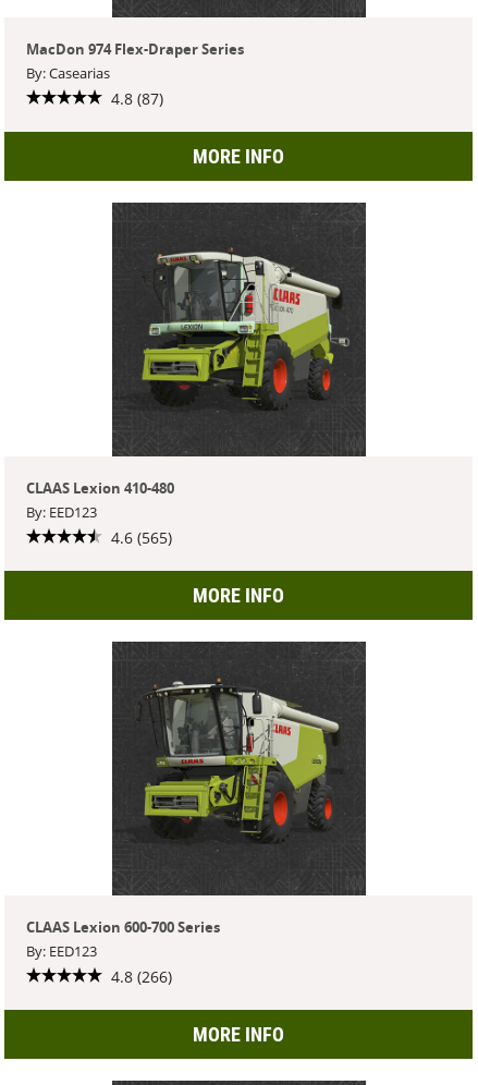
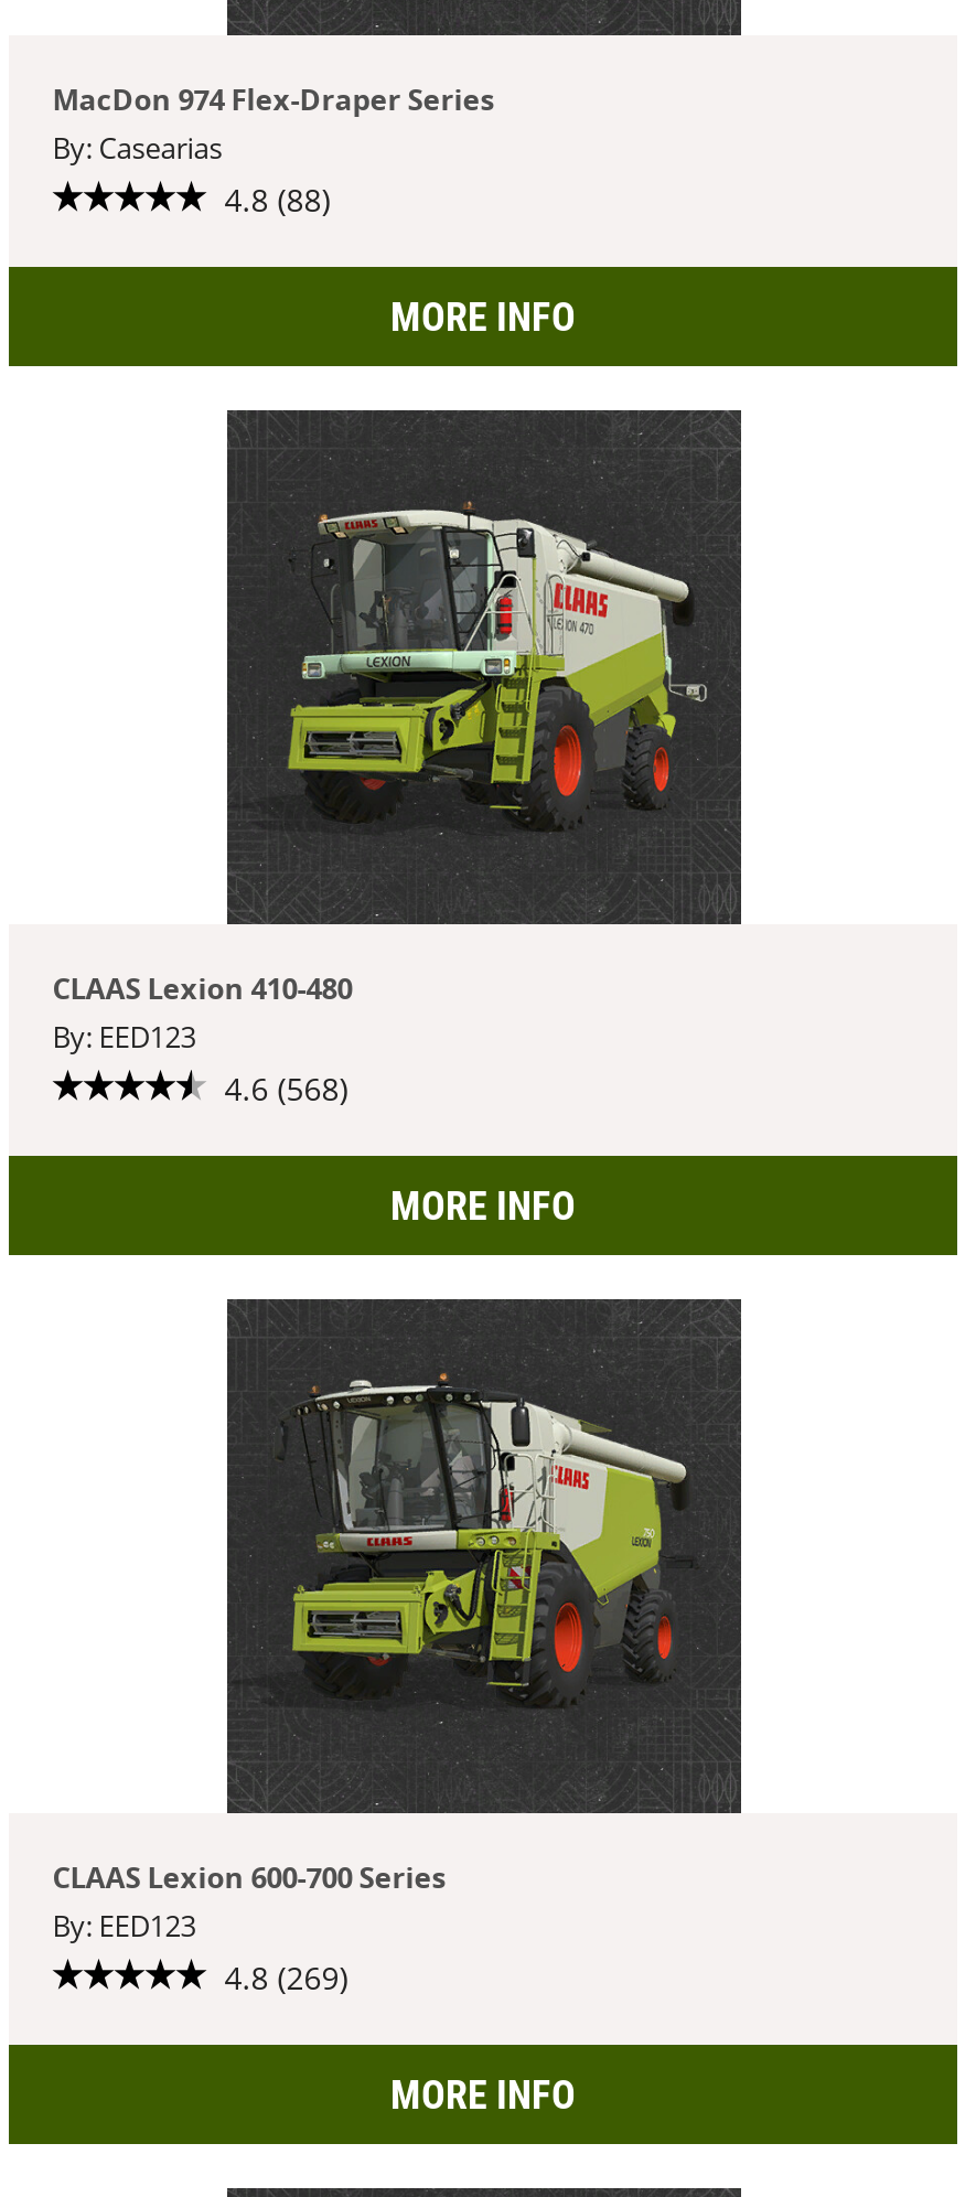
- 4.8 (87)
+ 4.8 (88)

- 4.6 (565)
+ 4.6 (568)

- 4.8 (266)
+ 4.8 (269)
